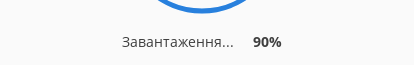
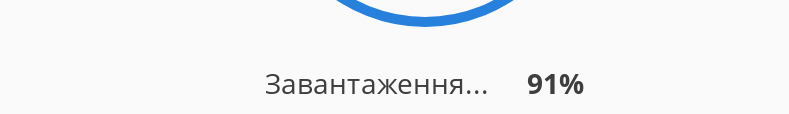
- Завантаження... 90%
+ Завантаження... 91%
